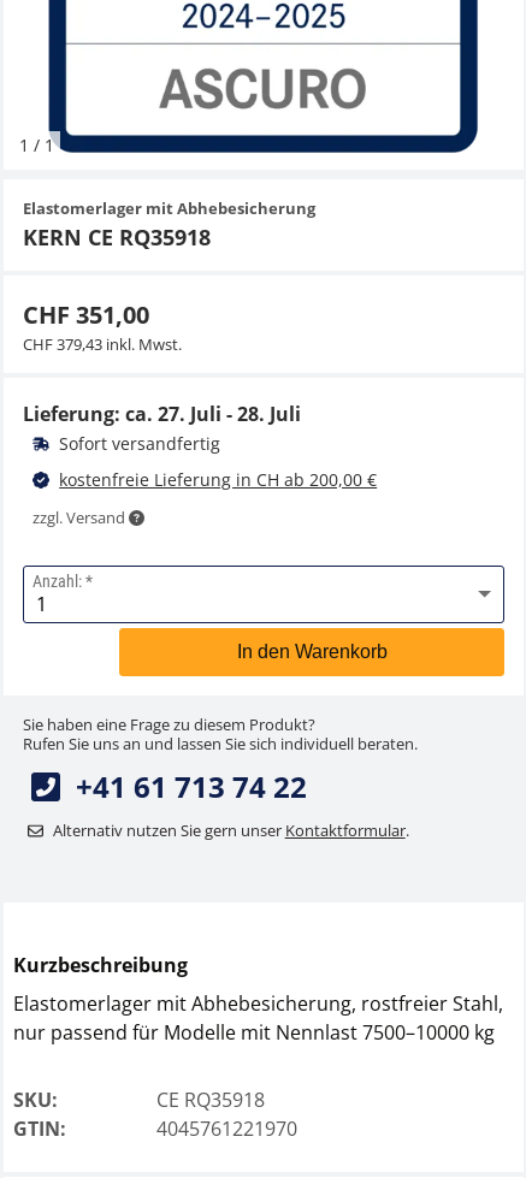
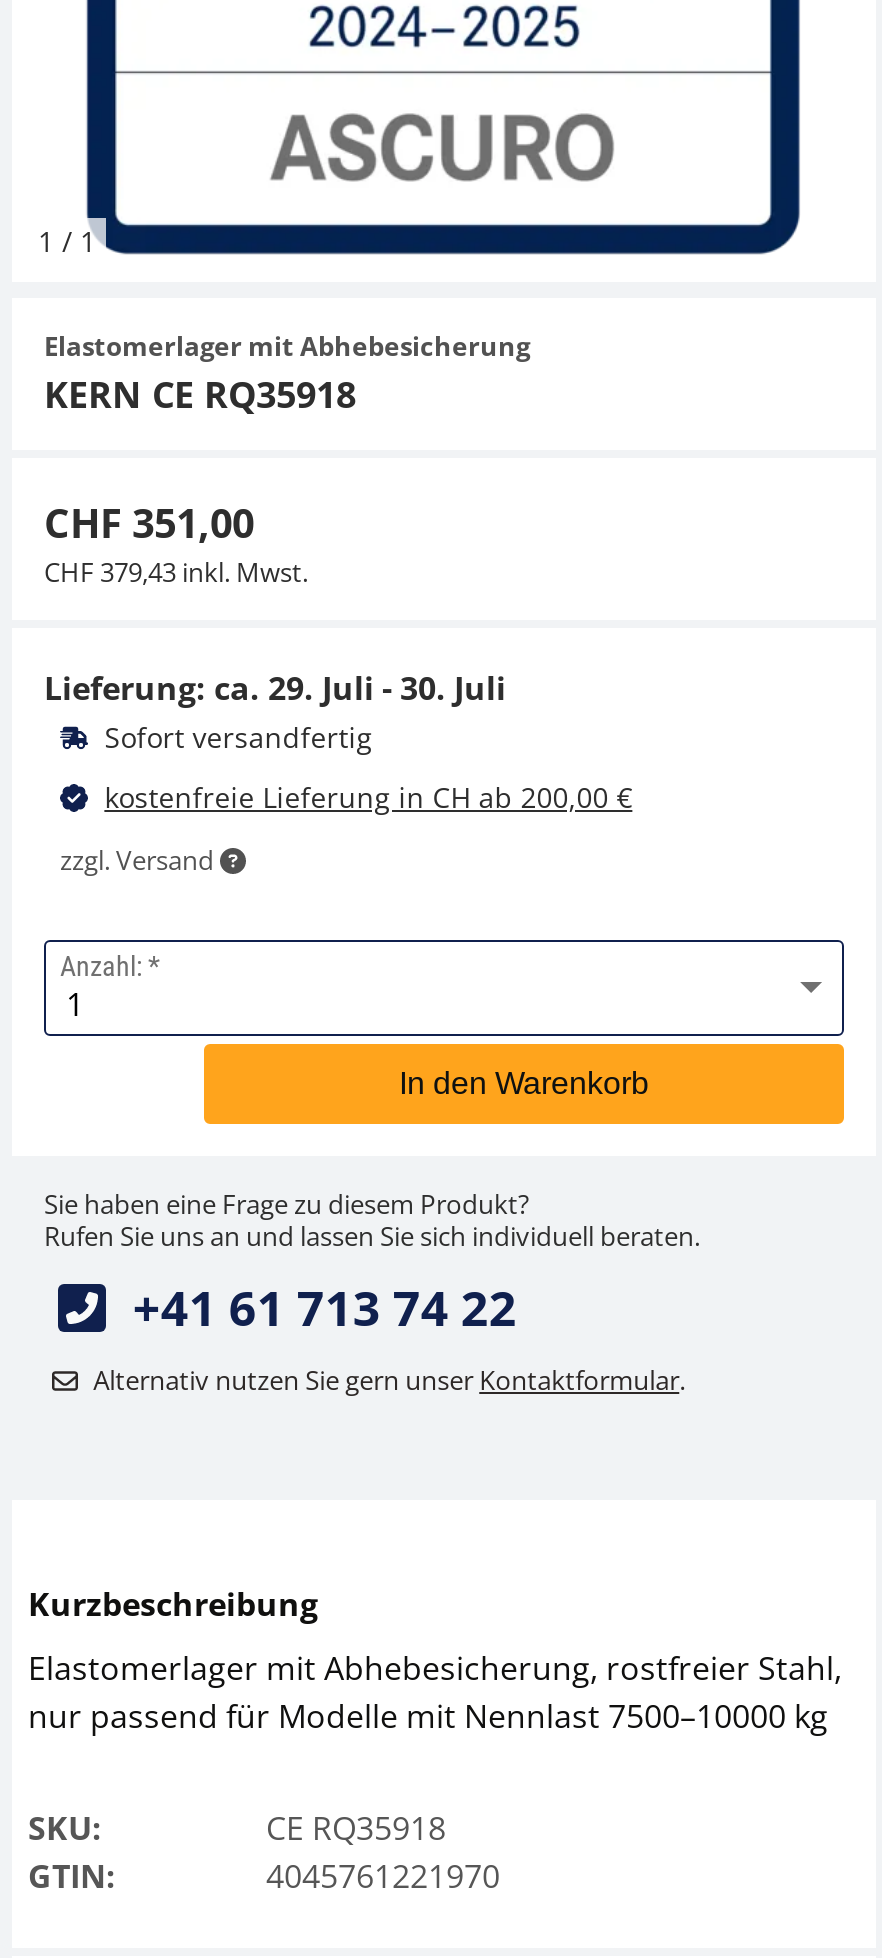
- Lieferung: ca. 27. Juli - 28. Juli
+ Lieferung: ca. 29. Juli - 30. Juli
